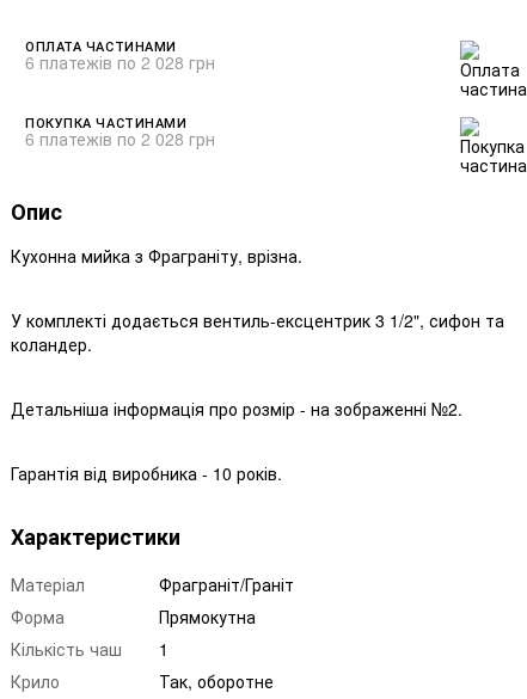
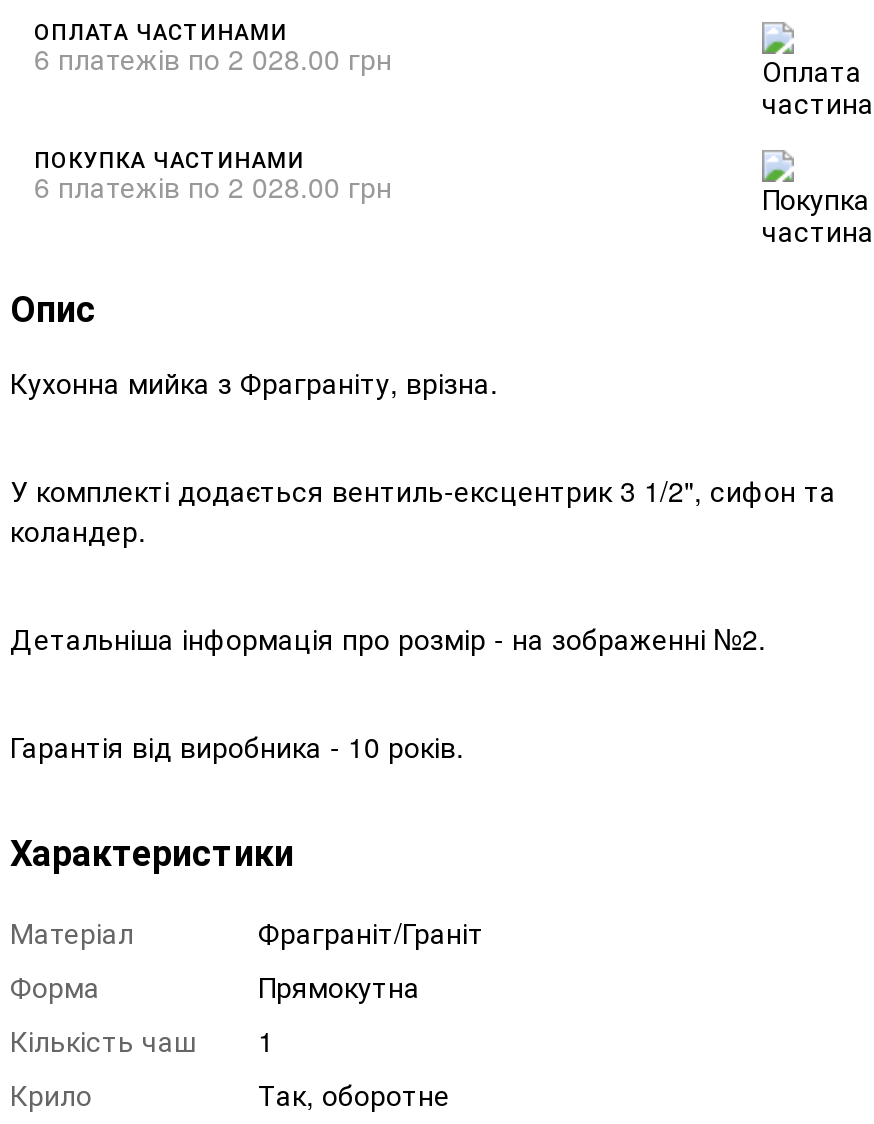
- 6 платежів по 2 028 грн
+ 6 платежів по 2 028.00 грн

- 6 платежів по 2 028 грн
+ 6 платежів по 2 028.00 грн
